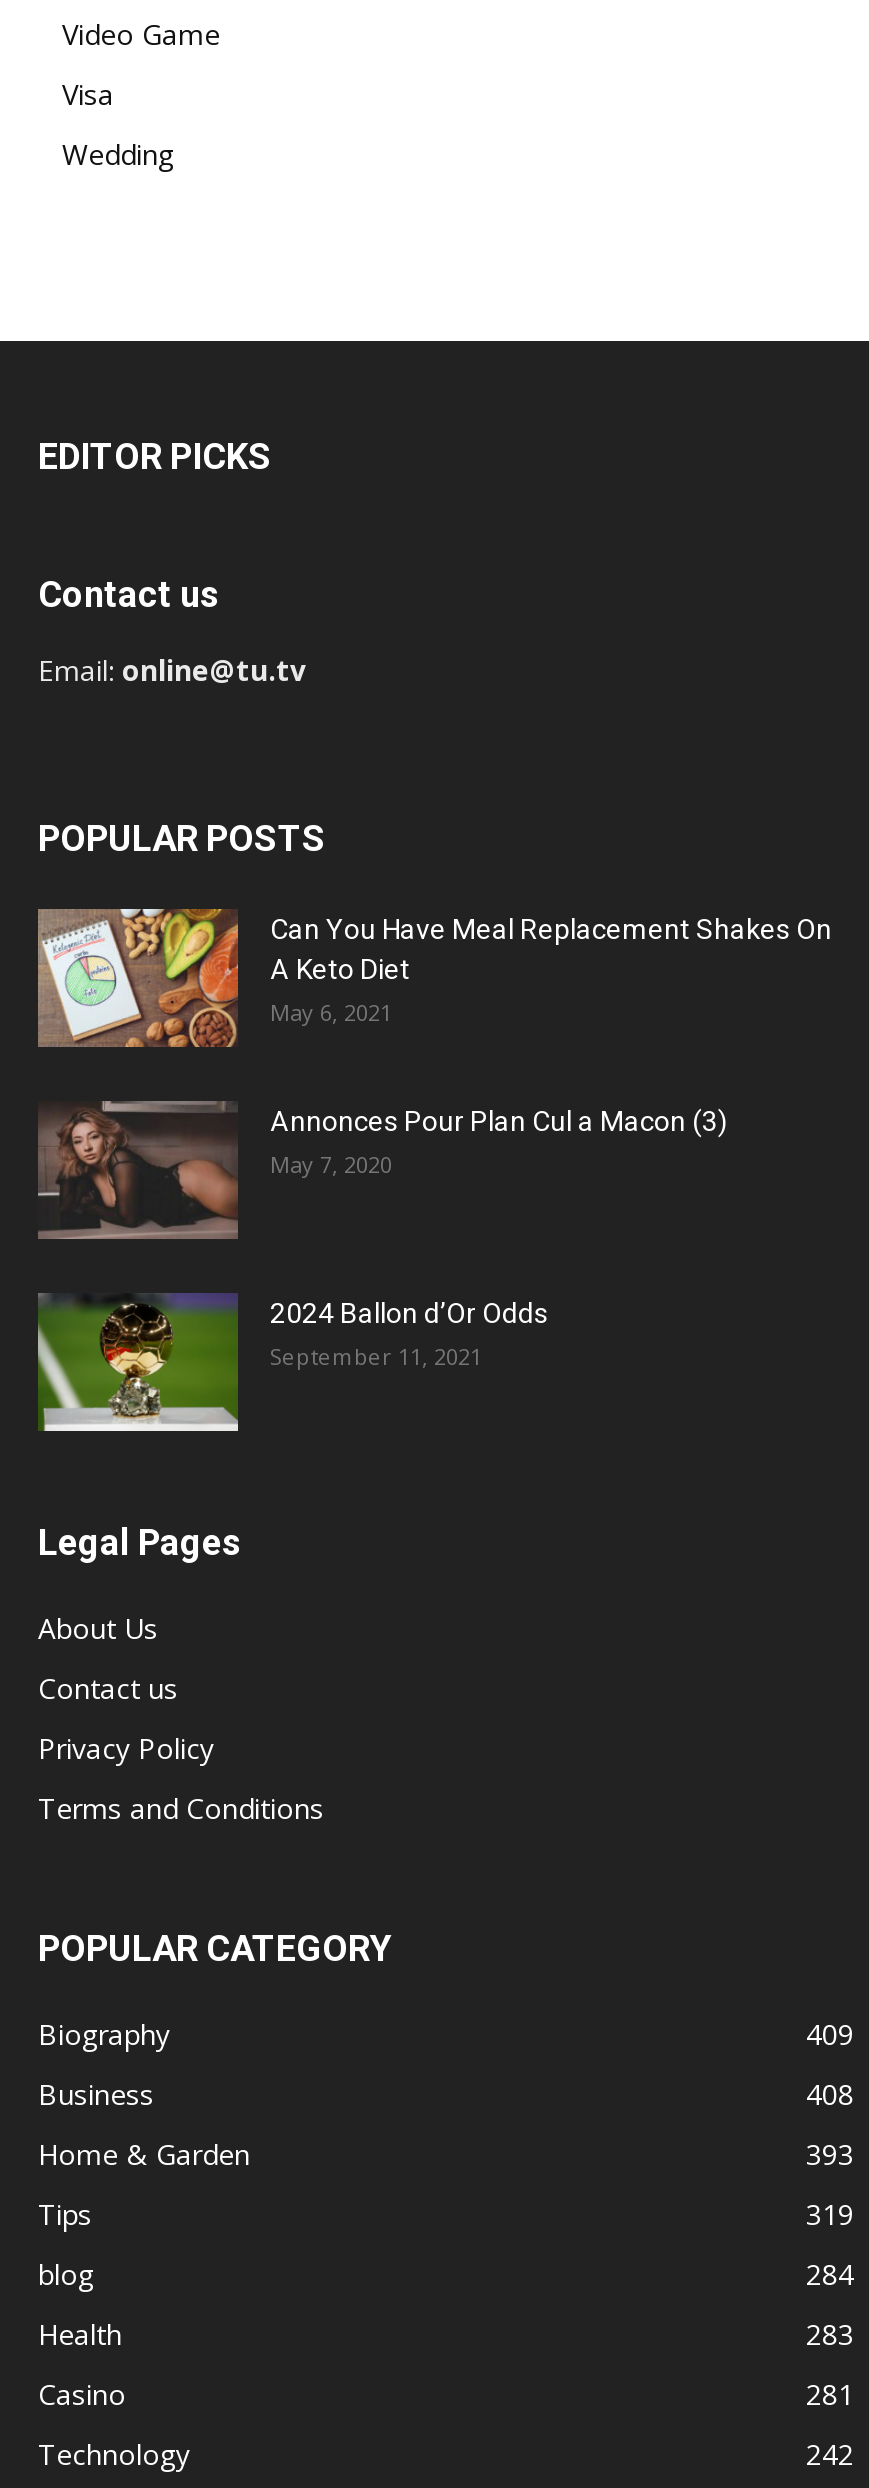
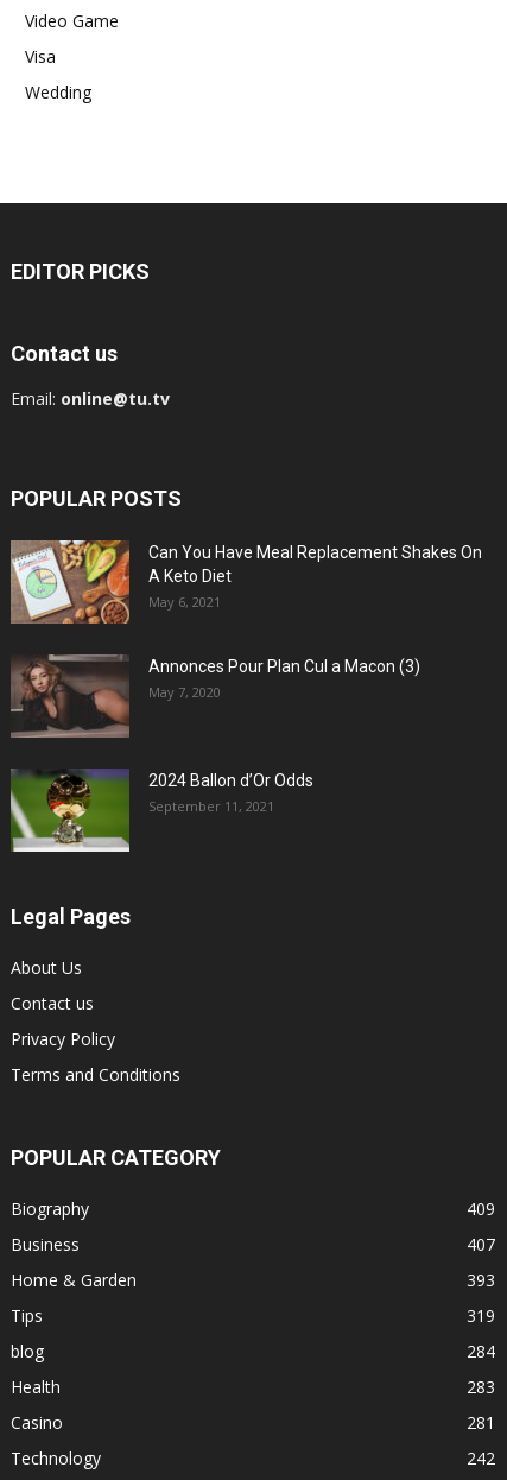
- 408
+ 407
